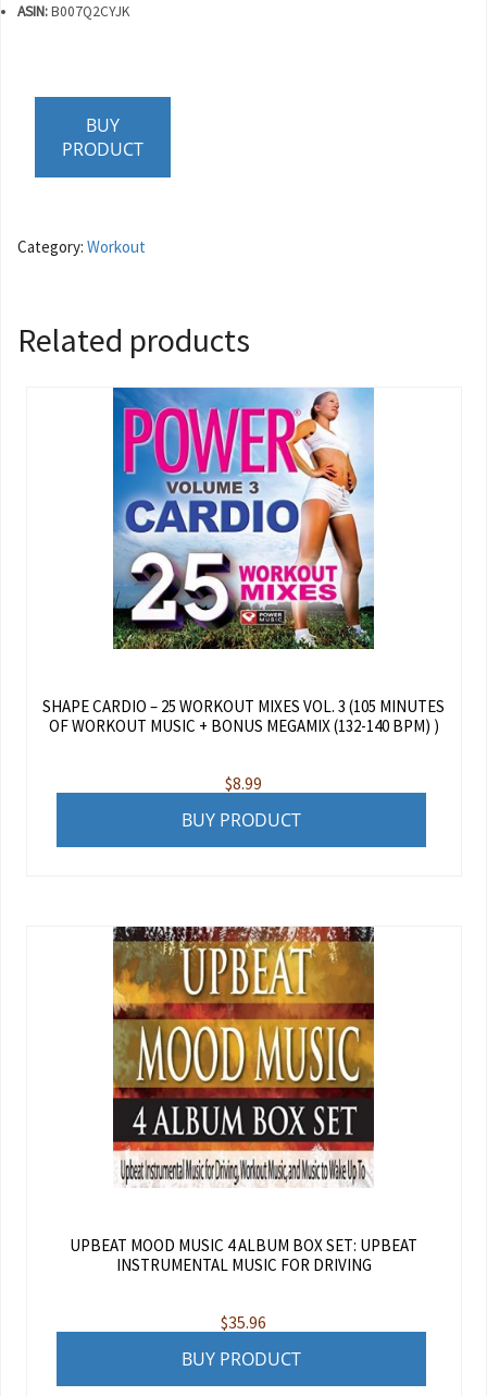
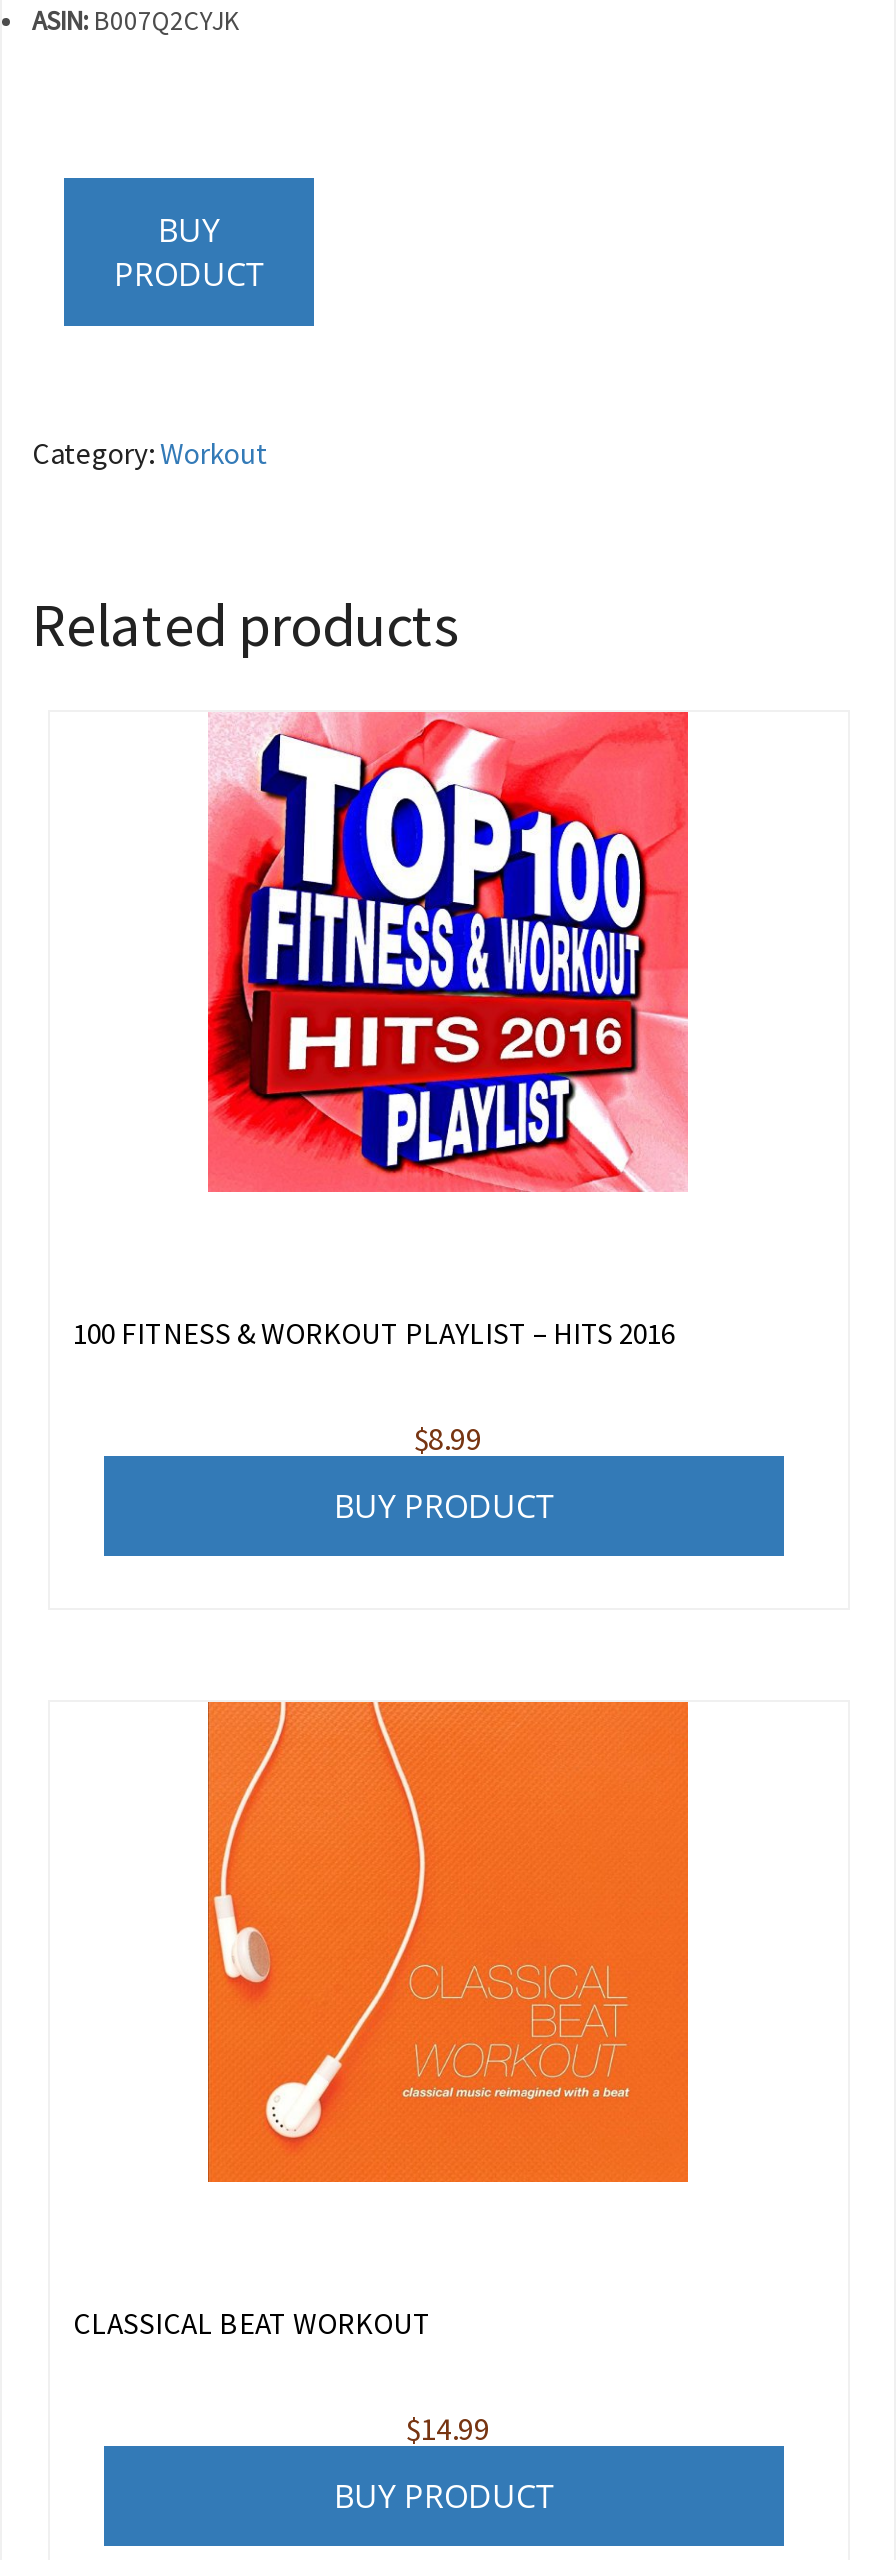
- [image]
+ [image]

- SHAPE CARDIO – 25 WORKOUT MIXES VOL. 3 (105 MINUTES
- OF WORKOUT MUSIC + BONUS MEGAMIX (132-140 BPM) )
+ 100 FITNESS & WORKOUT PLAYLIST – HITS 2016

- [image]
+ [image]

- UPBEAT MOOD MUSIC 4 ALBUM BOX SET: UPBEAT
- INSTRUMENTAL MUSIC FOR DRIVING
+ CLASSICAL BEAT WORKOUT

- $35.96
+ $14.99
